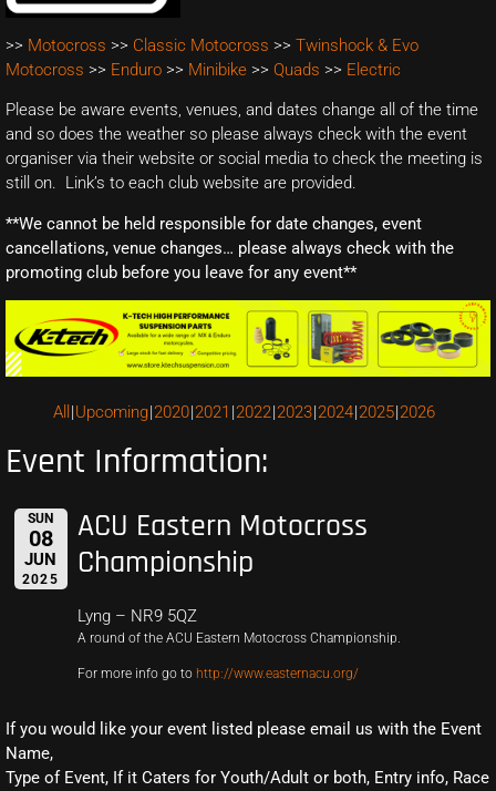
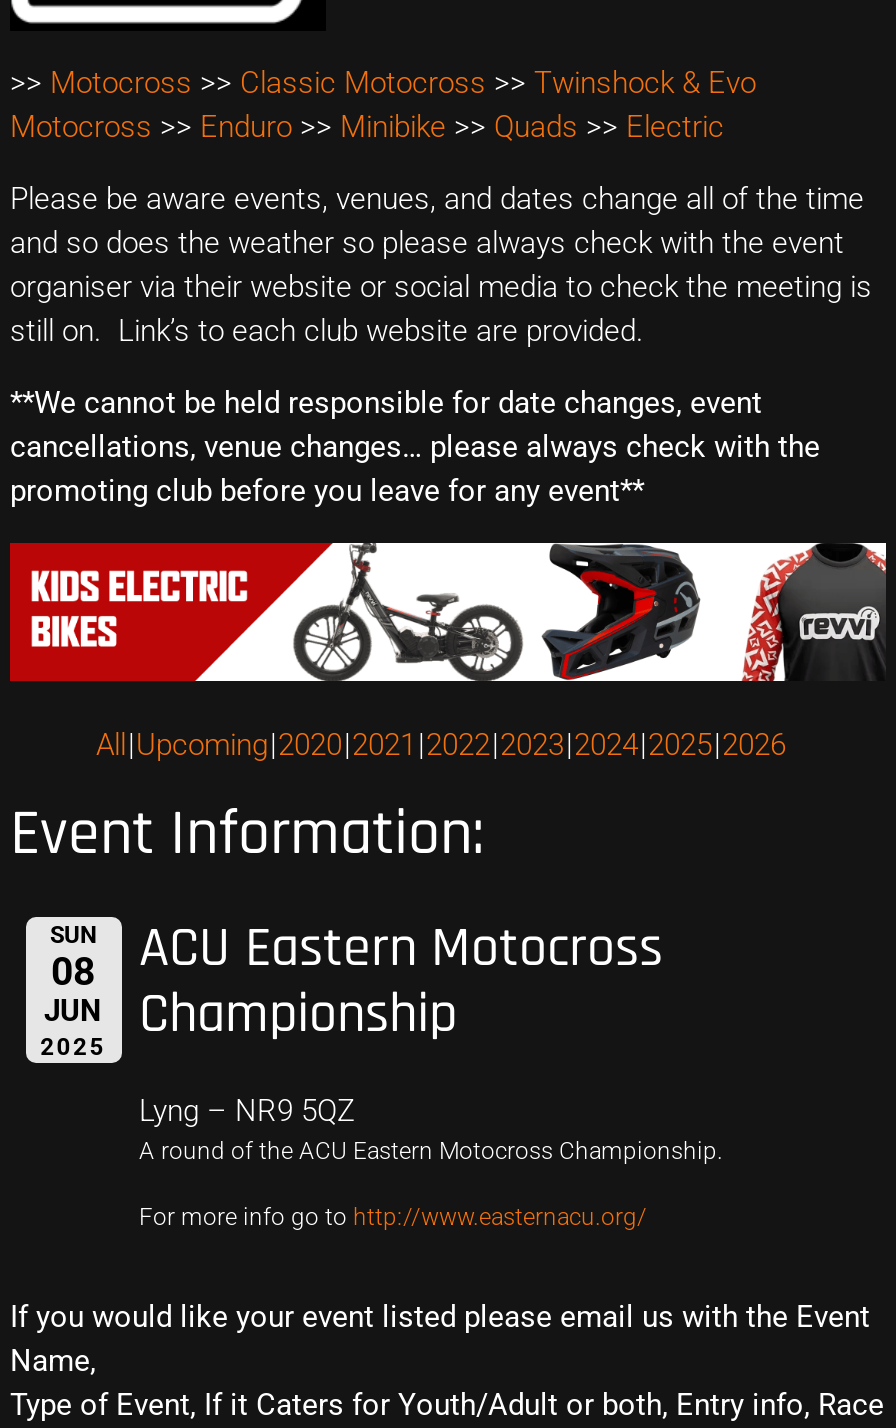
- [image]
+ [image]
